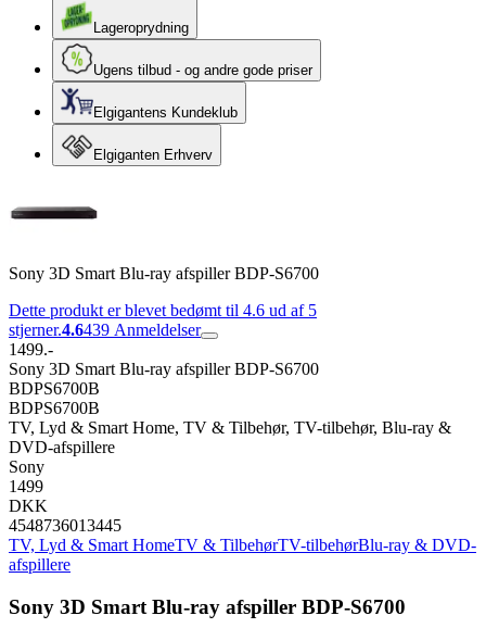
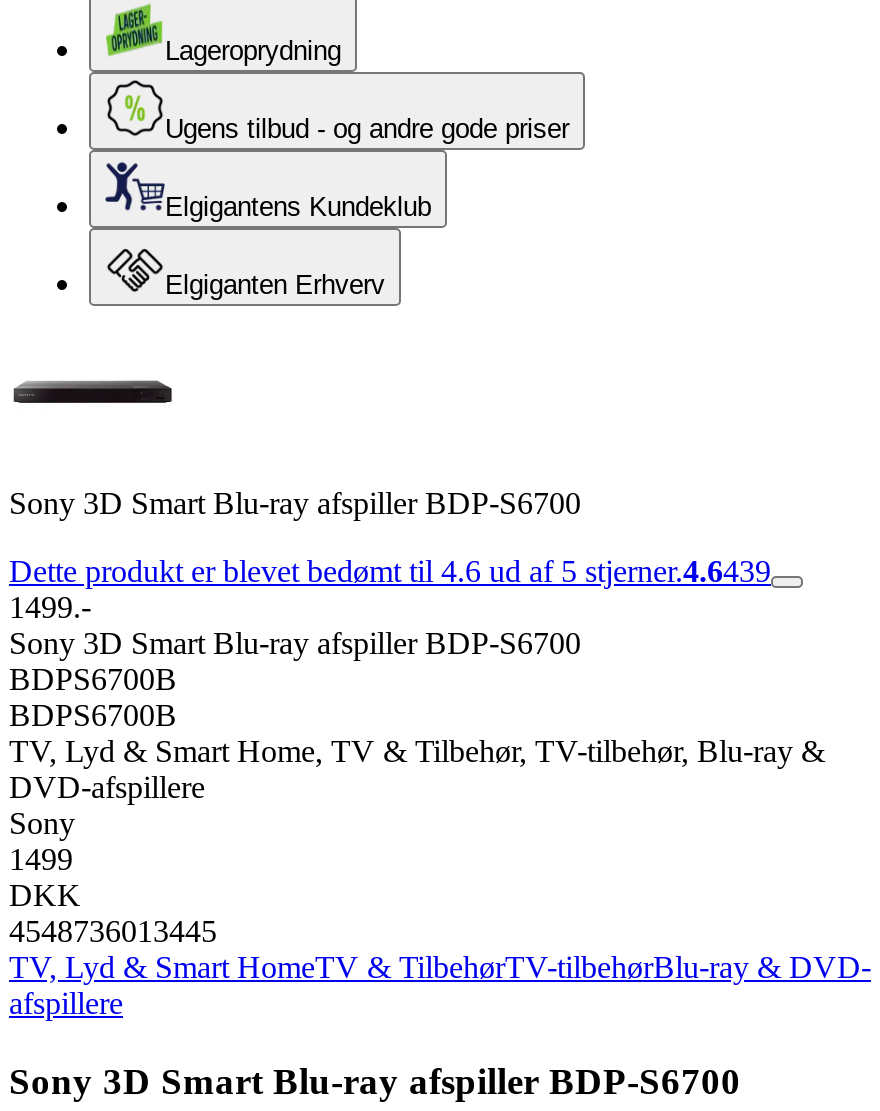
- Dette produkt er blevet bedømt til 4.6 ud af 5
- stjerner.4.6439 Anmeldelser
+ Dette produkt er blevet bedømt til 4.6 ud af 5 stjerner.4.6439
